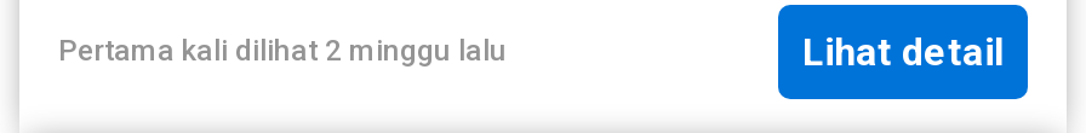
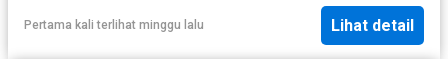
- Pertama kali dilihat 2 minggu lalu
+ Pertama kali terlihat minggu lalu
